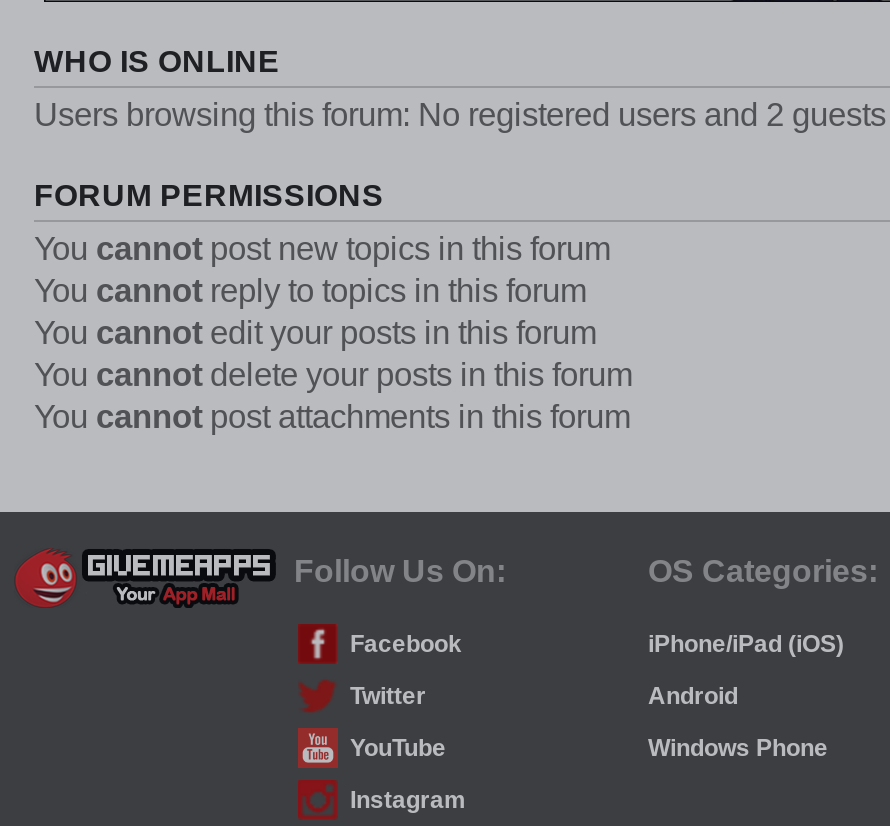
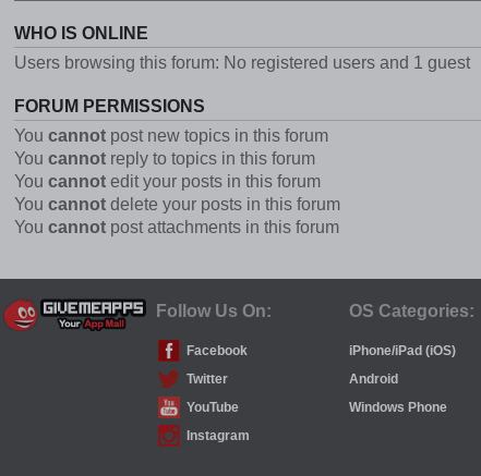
- Users browsing this forum: No registered users and 2 guests
+ Users browsing this forum: No registered users and 1 guest
